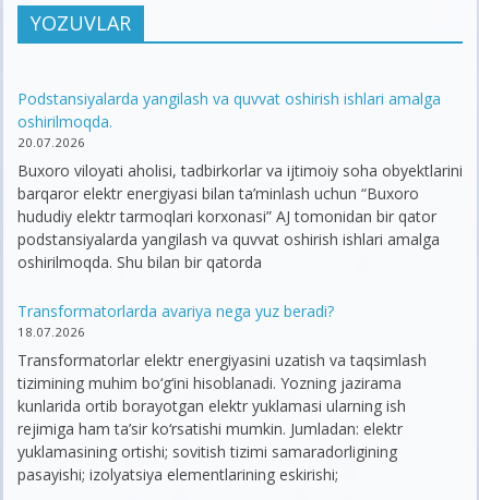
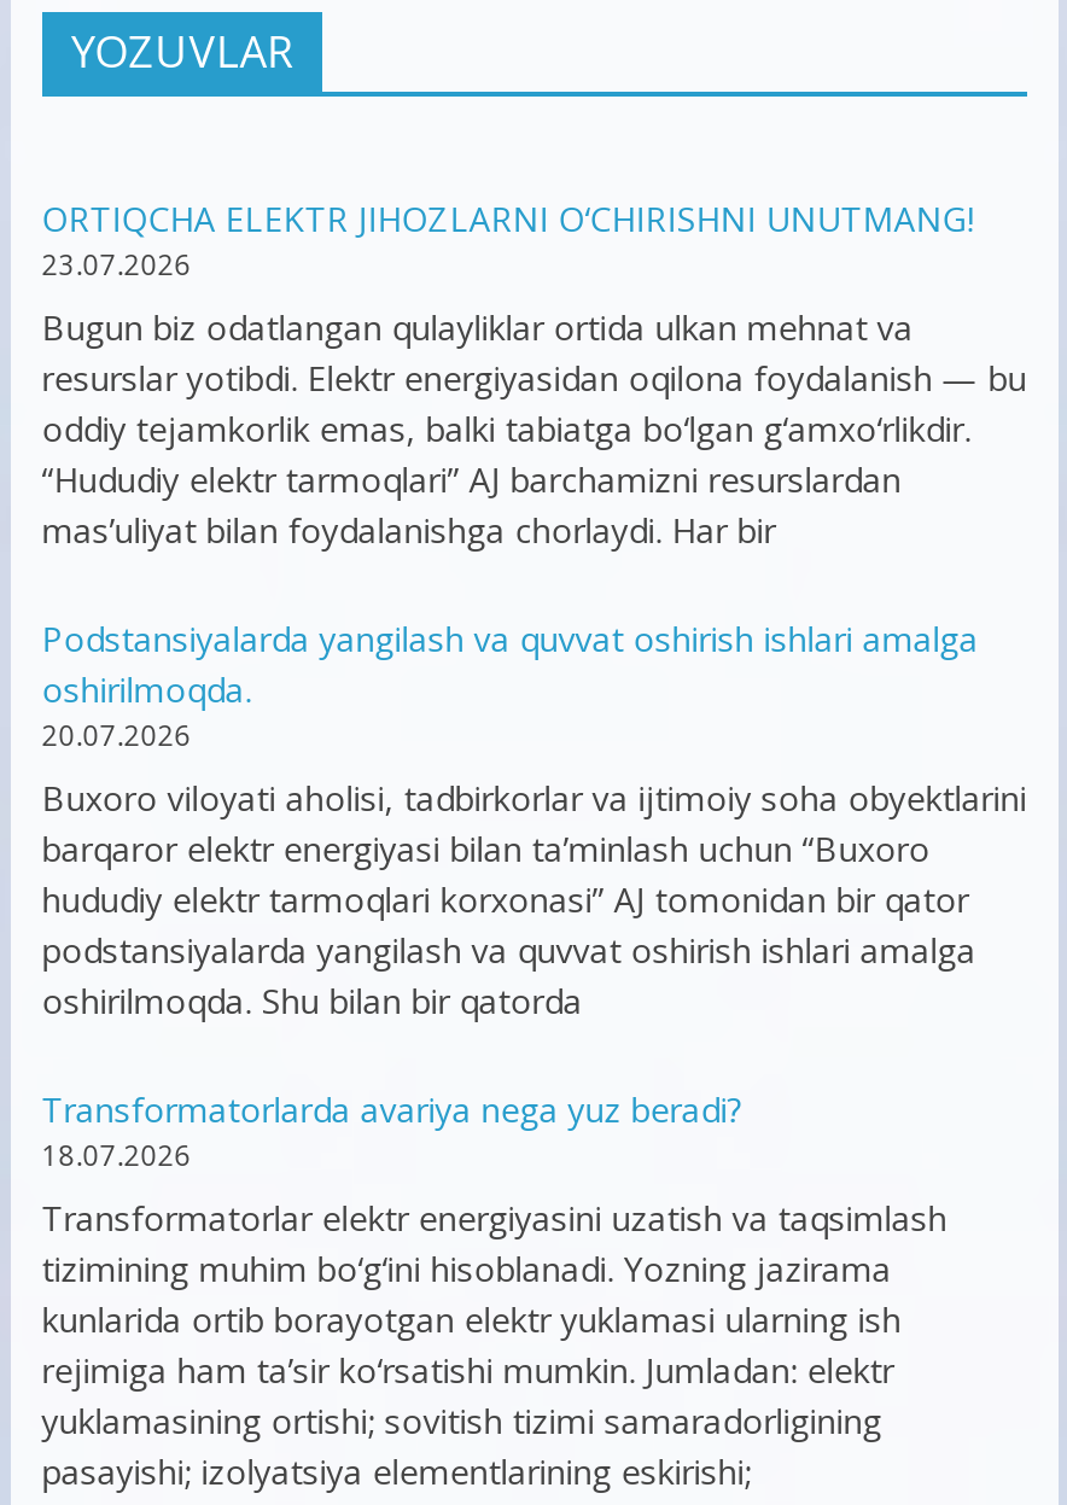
+ ORTIQCHA ELEKTR JIHOZLARNI O‘CHIRISHNI UNUTMANG!
+ 23.07.2026
+ Bugun biz odatlangan qulayliklar ortida ulkan mehnat va
+ resurslar yotibdi. Elektr energiyasidan oqilona foydalanish — bu
+ oddiy tejamkorlik emas, balki tabiatga bo‘lgan g‘amxo‘rlikdir.
+ “Hududiy elektr tarmoqlari” AJ barchamizni resurslardan
+ mas’uliyat bilan foydalanishga chorlaydi. Har bir
